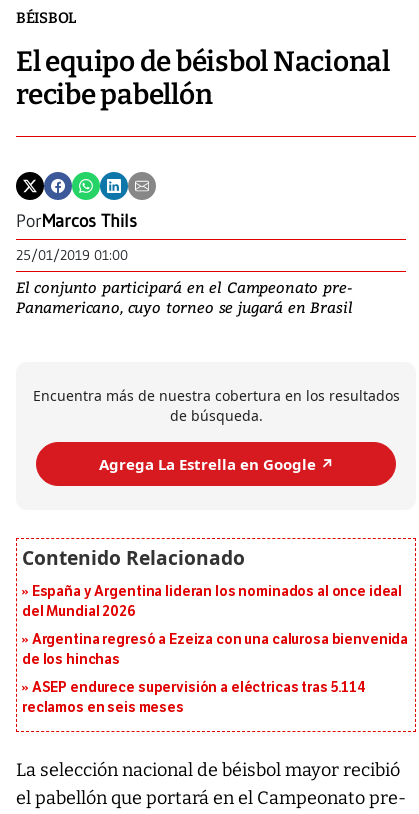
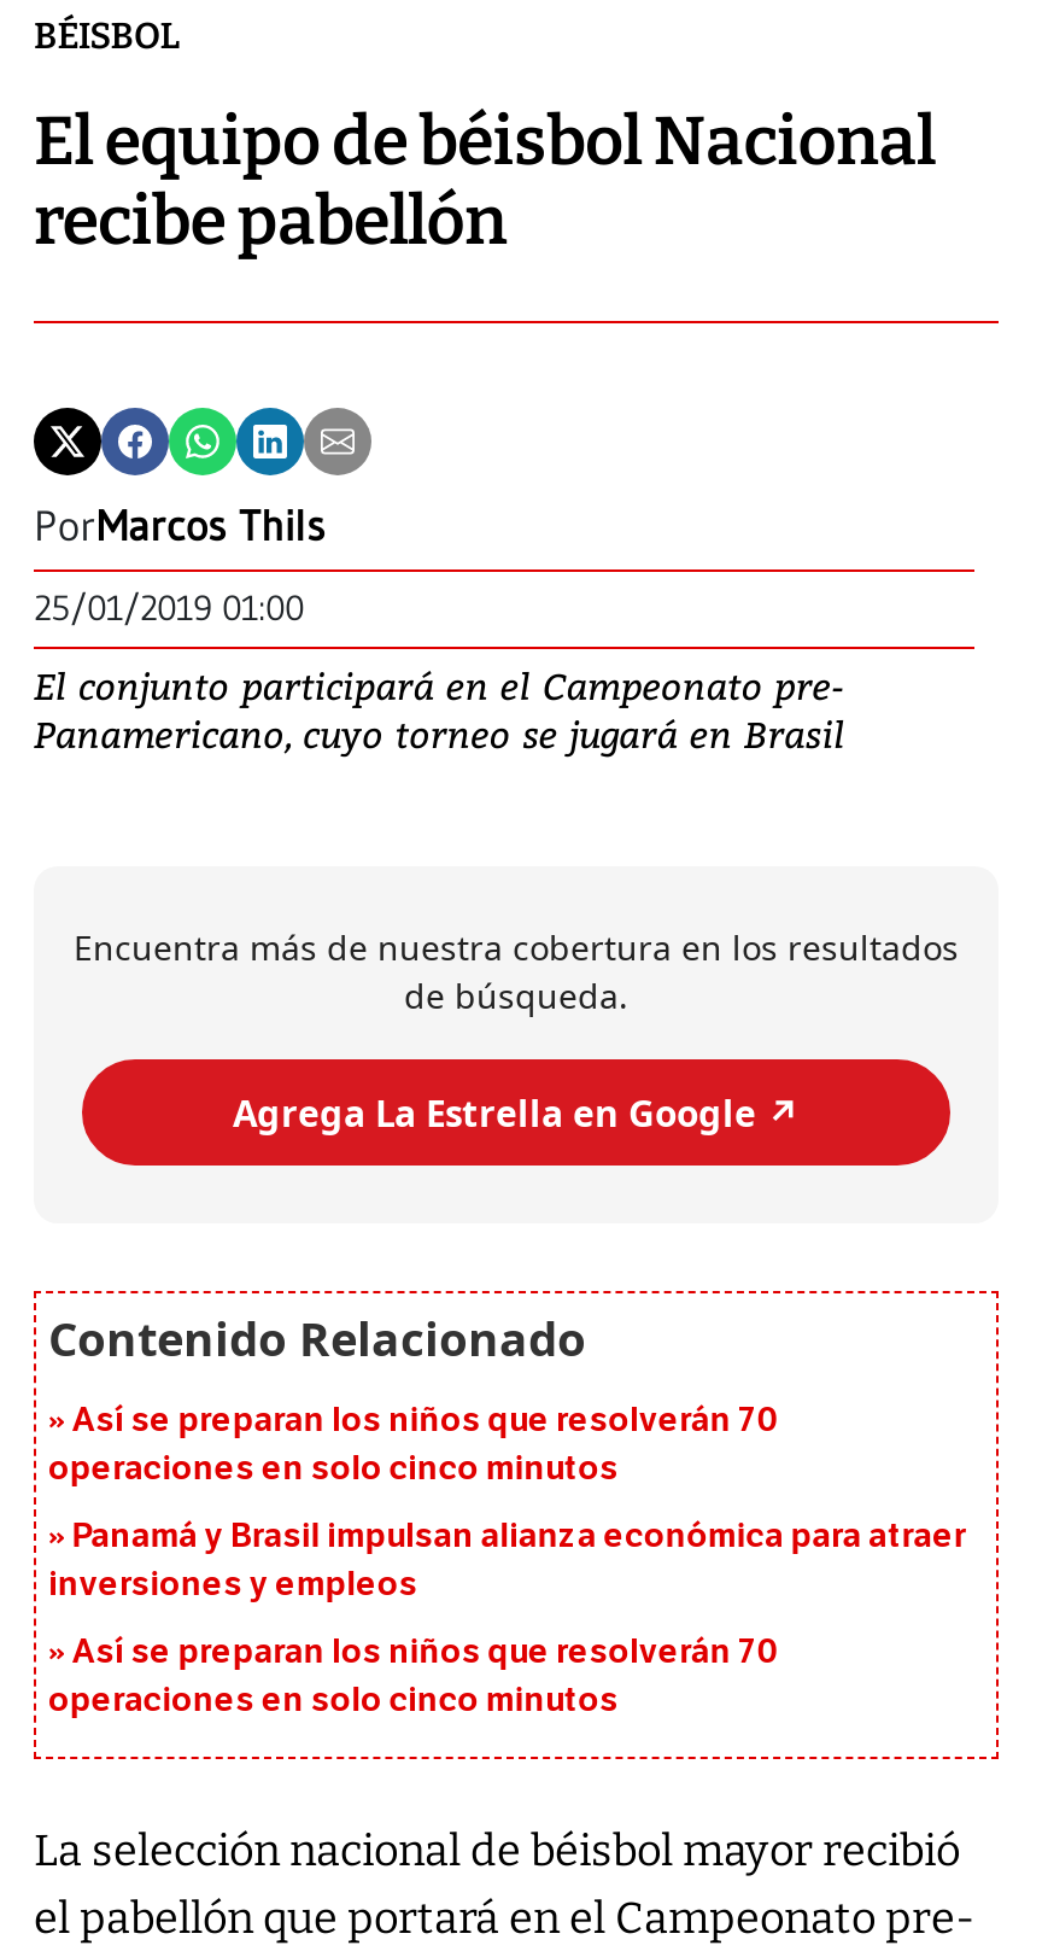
- España y Argentina lideran los nominados al once ideal
- del Mundial 2026
+ Así se preparan los niños que resolverán 70
+ operaciones en solo cinco minutos

- Argentina regresó a Ezeiza con una calurosa bienvenida
- de los hinchas
+ Panamá y Brasil impulsan alianza económica para atraer
+ inversiones y empleos

- ASEP endurece supervisión a eléctricas tras 5.114
- reclamos en seis meses
+ Así se preparan los niños que resolverán 70
+ operaciones en solo cinco minutos
